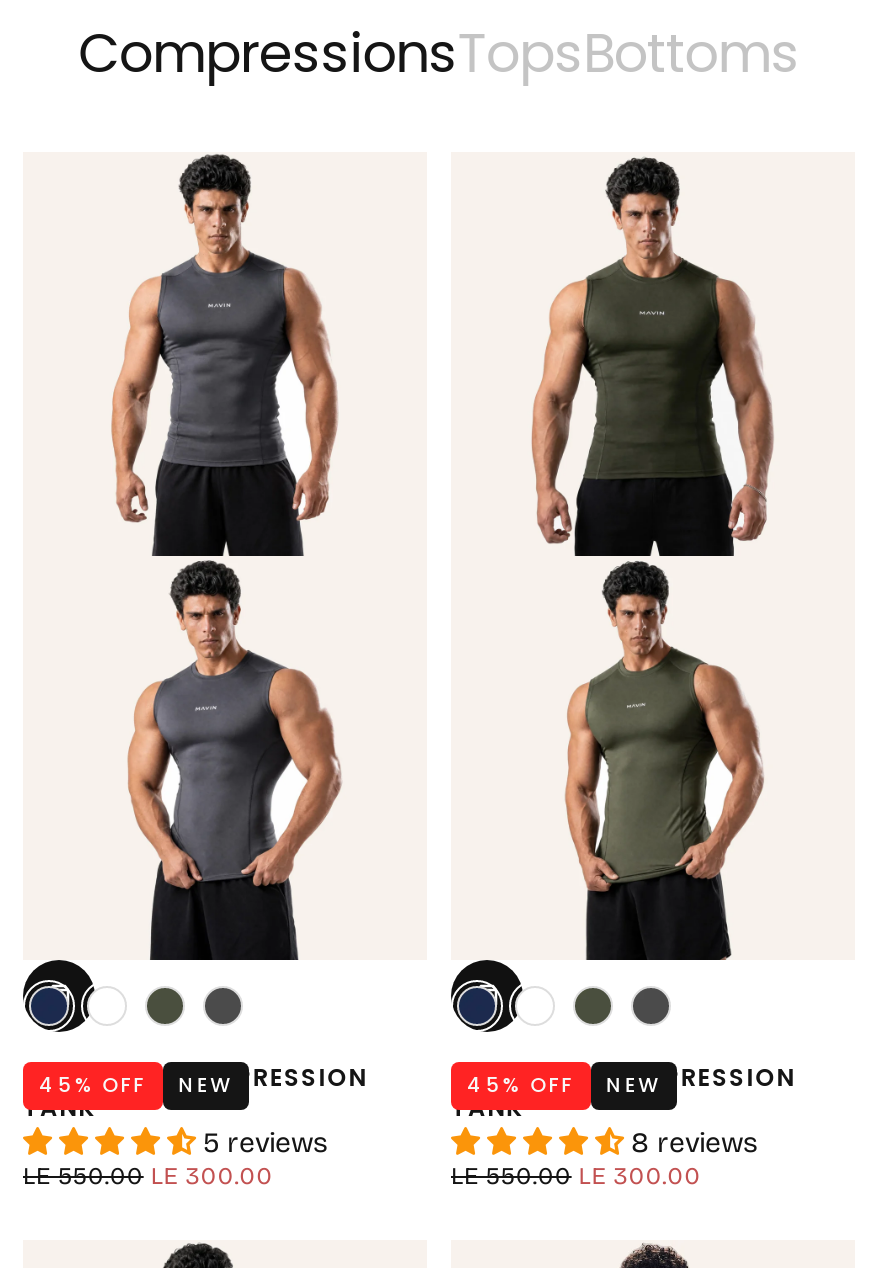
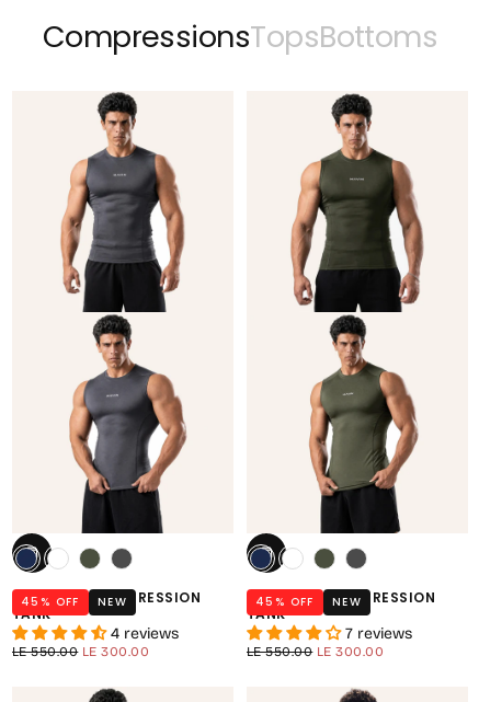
- 5 reviews
+ 4 reviews

- 8 reviews
+ 7 reviews
